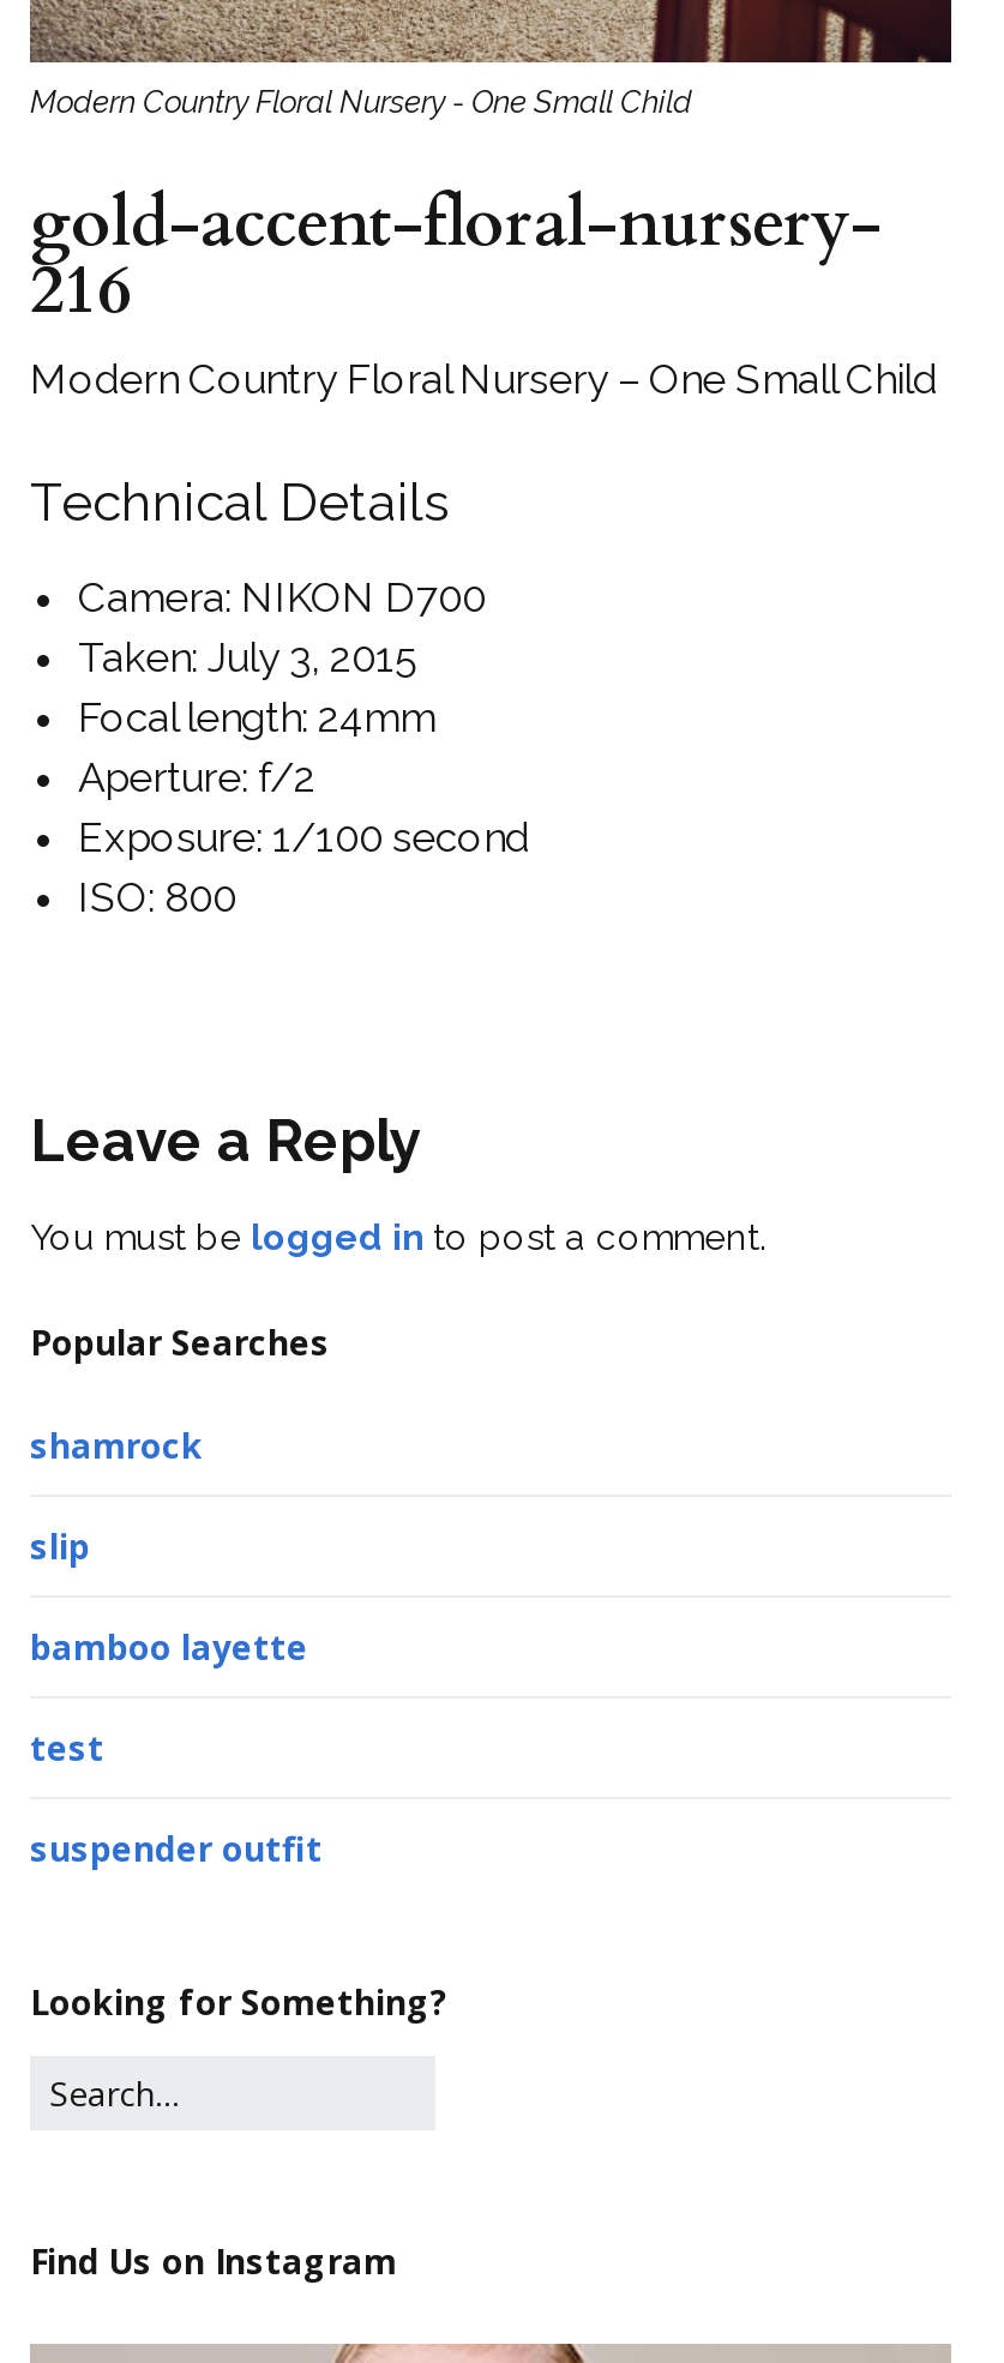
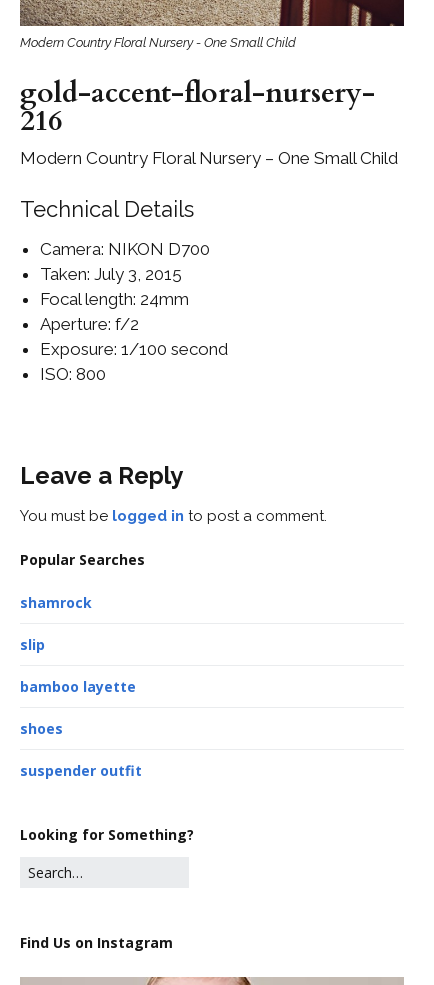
- test
+ shoes
